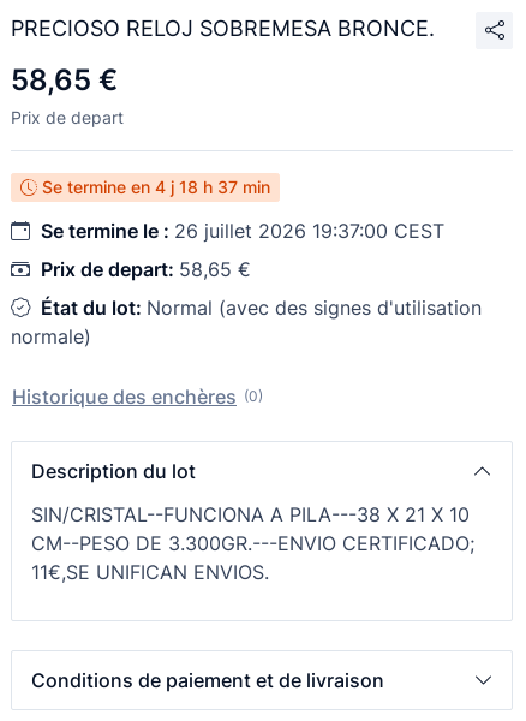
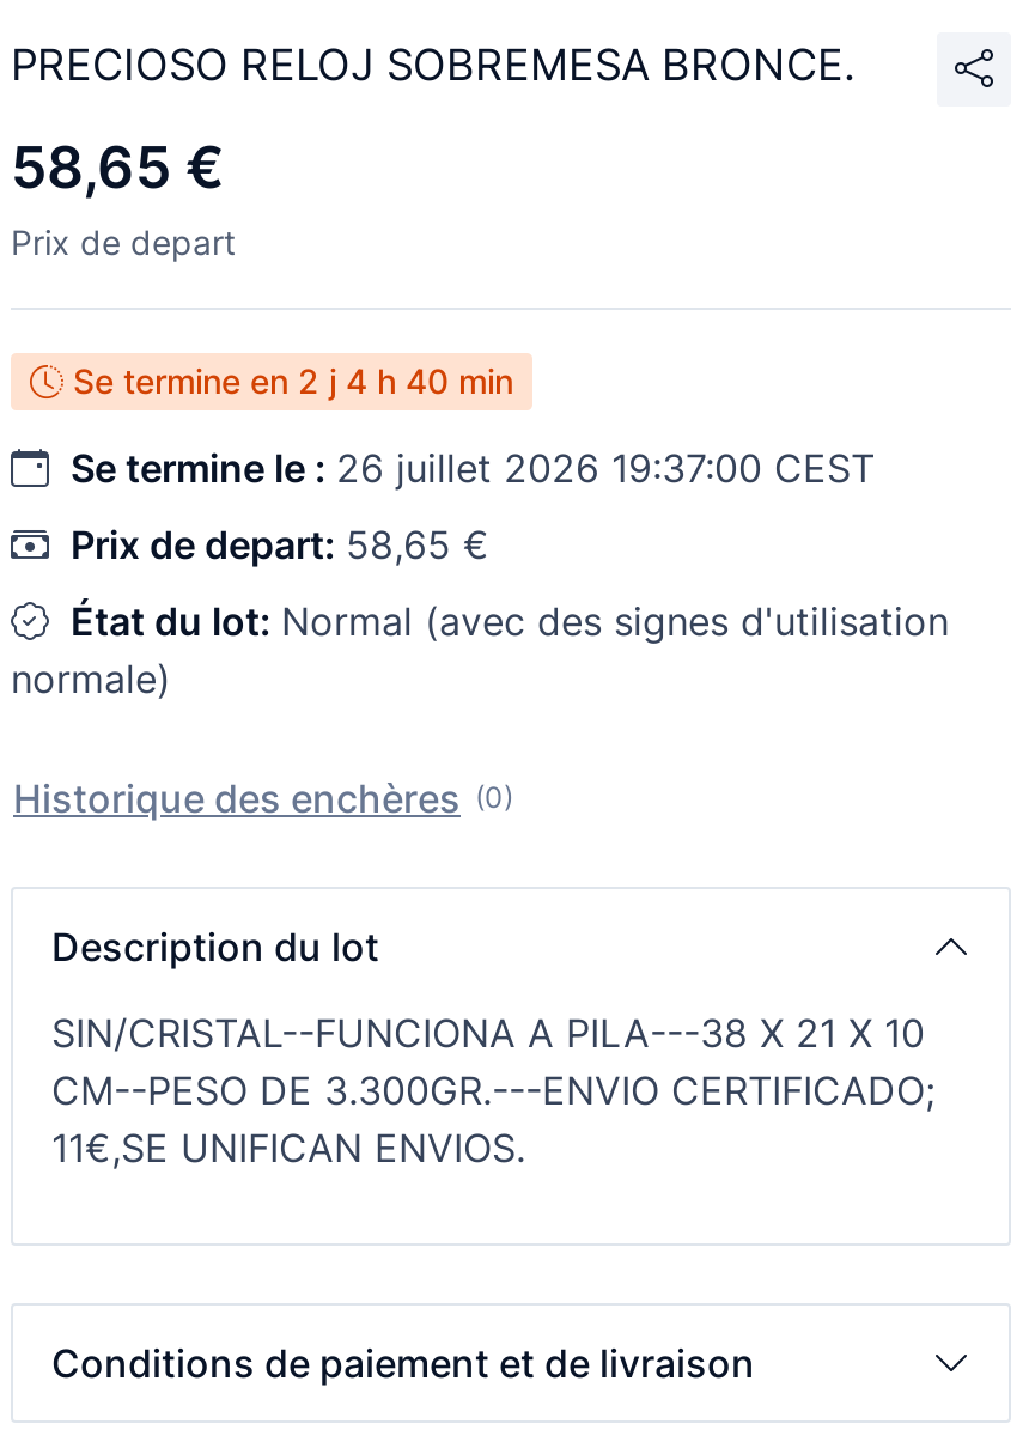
- Se termine en 4 j 18 h 37 min
+ Se termine en 2 j 4 h 40 min
